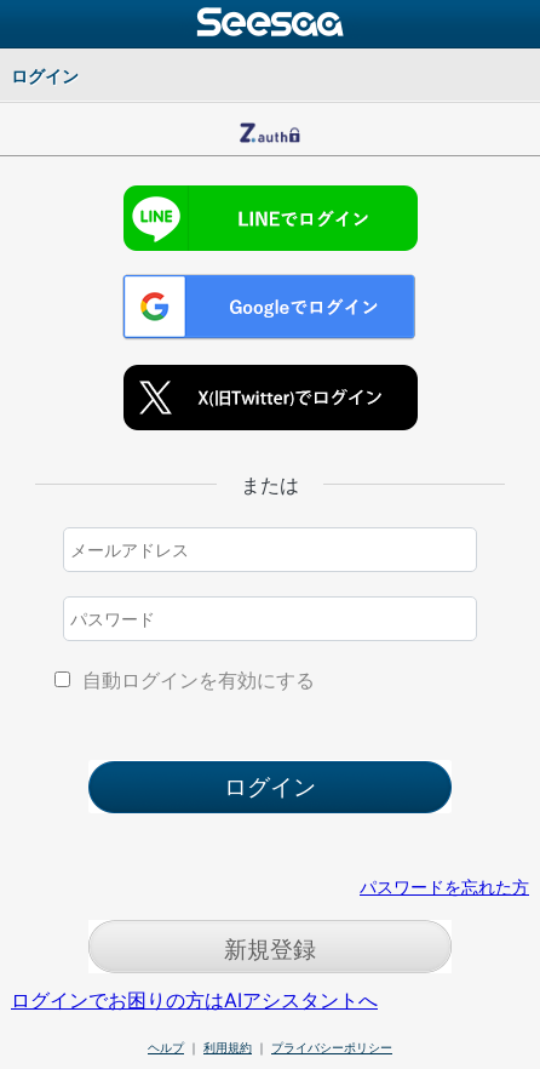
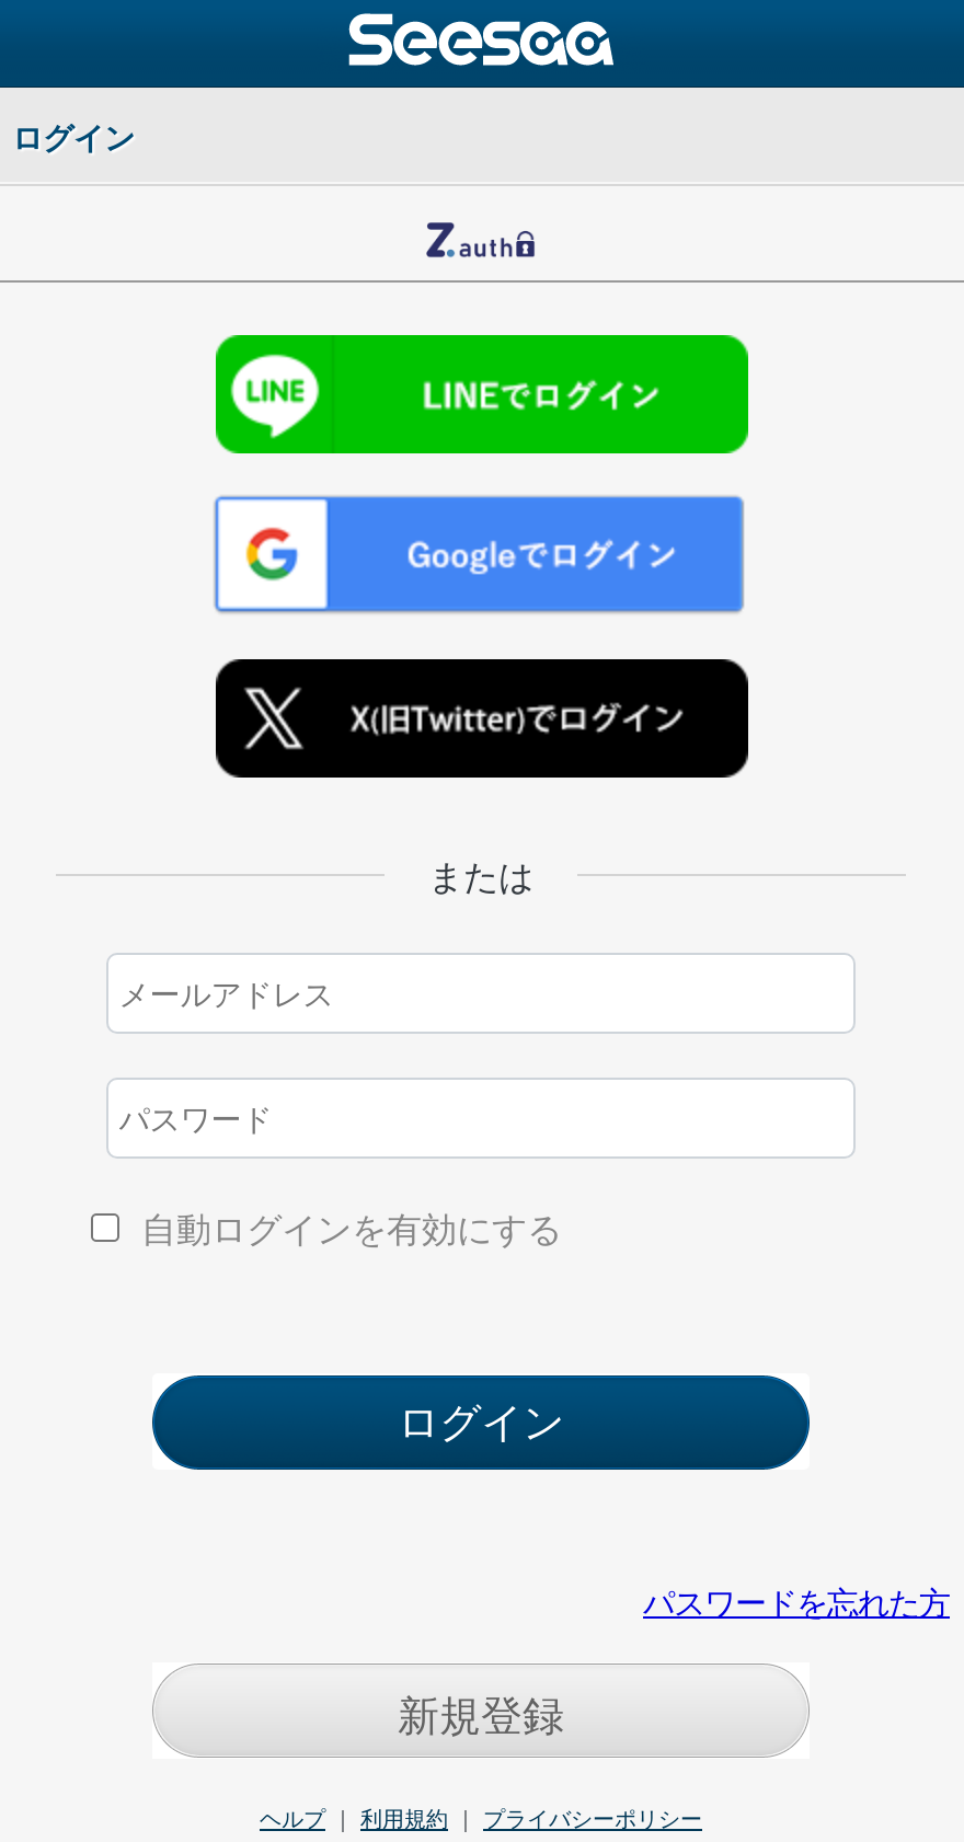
- ログインでお困りの方はAIアシスタントへ
